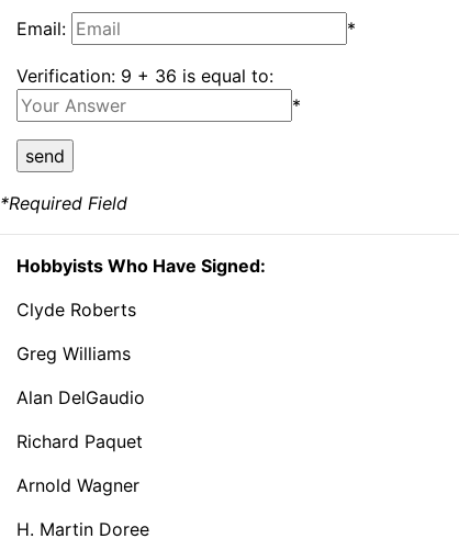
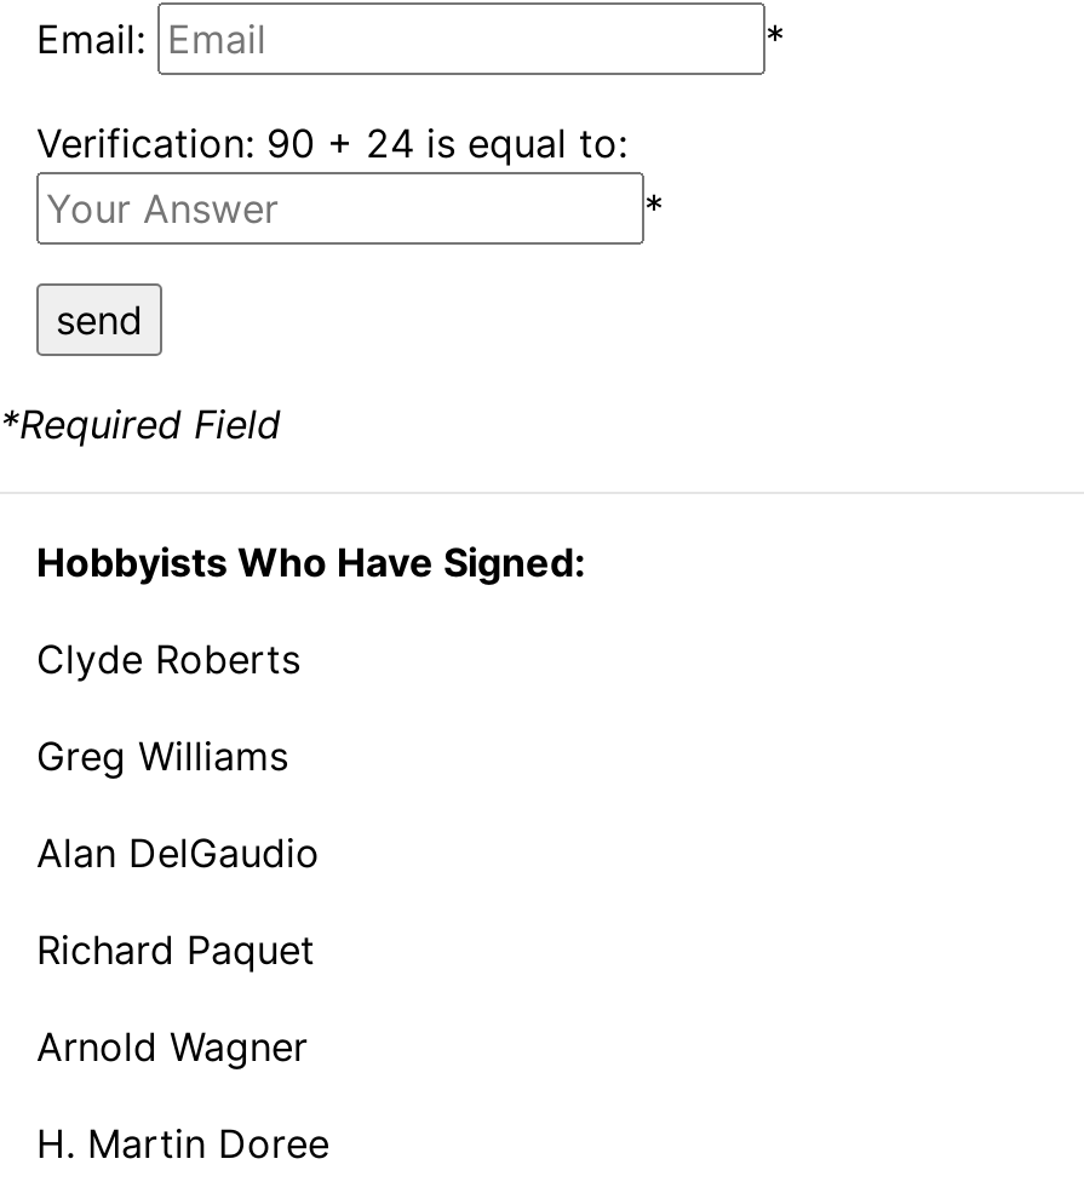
- Verification: 9 + 36 is equal to:
+ Verification: 90 + 24 is equal to:
